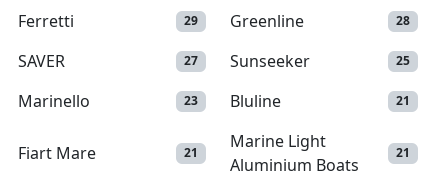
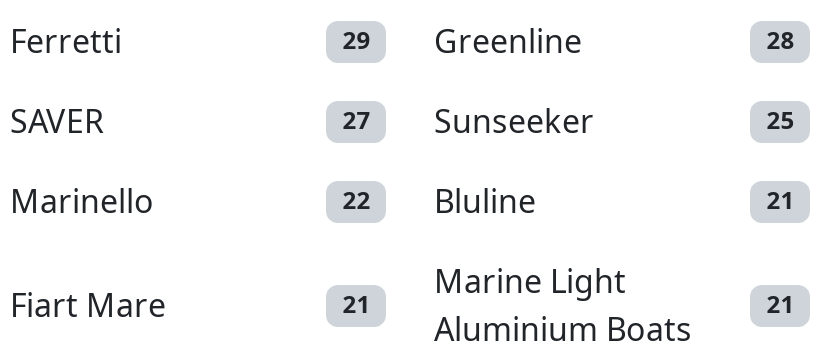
- 23 Bluline
+ 22 Bluline
